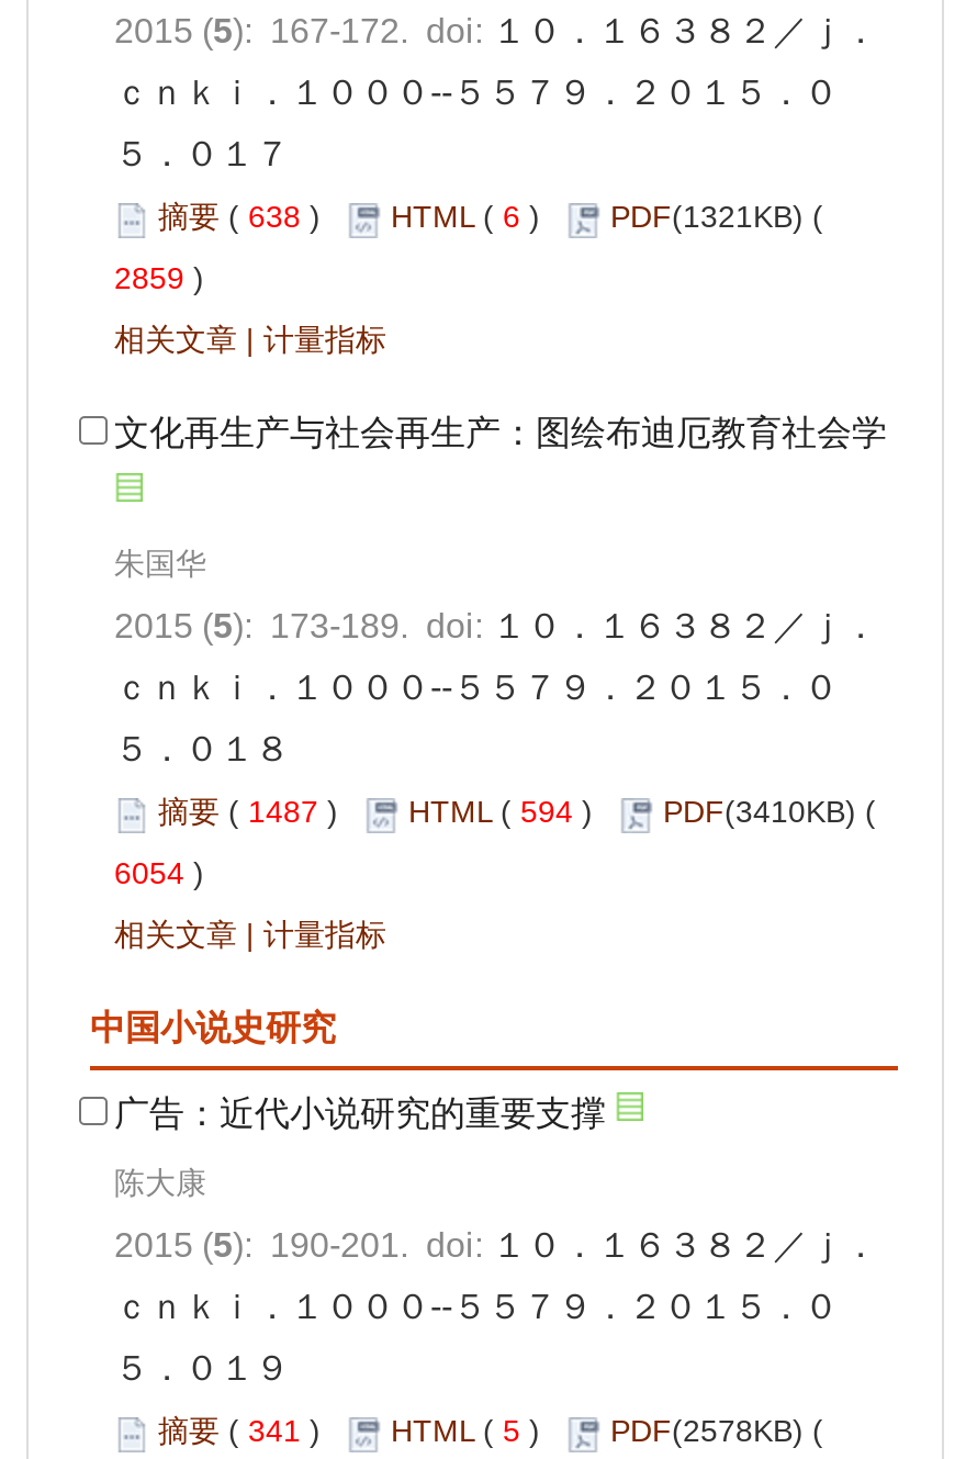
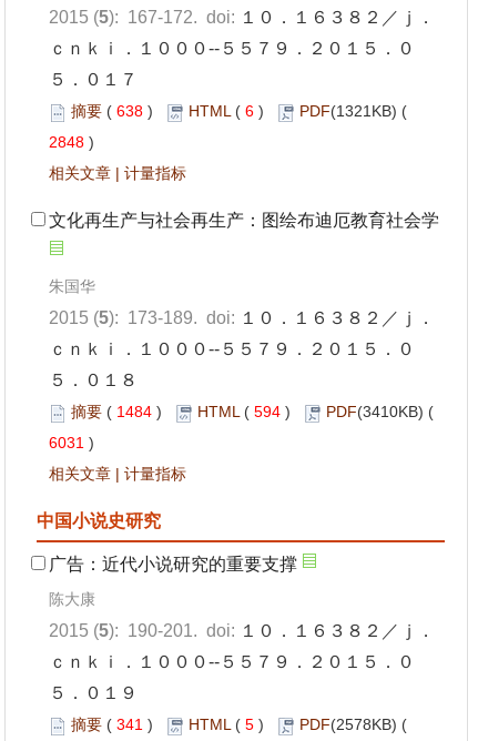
- 2859)
+ 2848)

- 摘要(1487) HTML (594) PDF(3410KB) (
+ 摘要(1484) HTML (594) PDF(3410KB) (

- 6054)
+ 6031)
